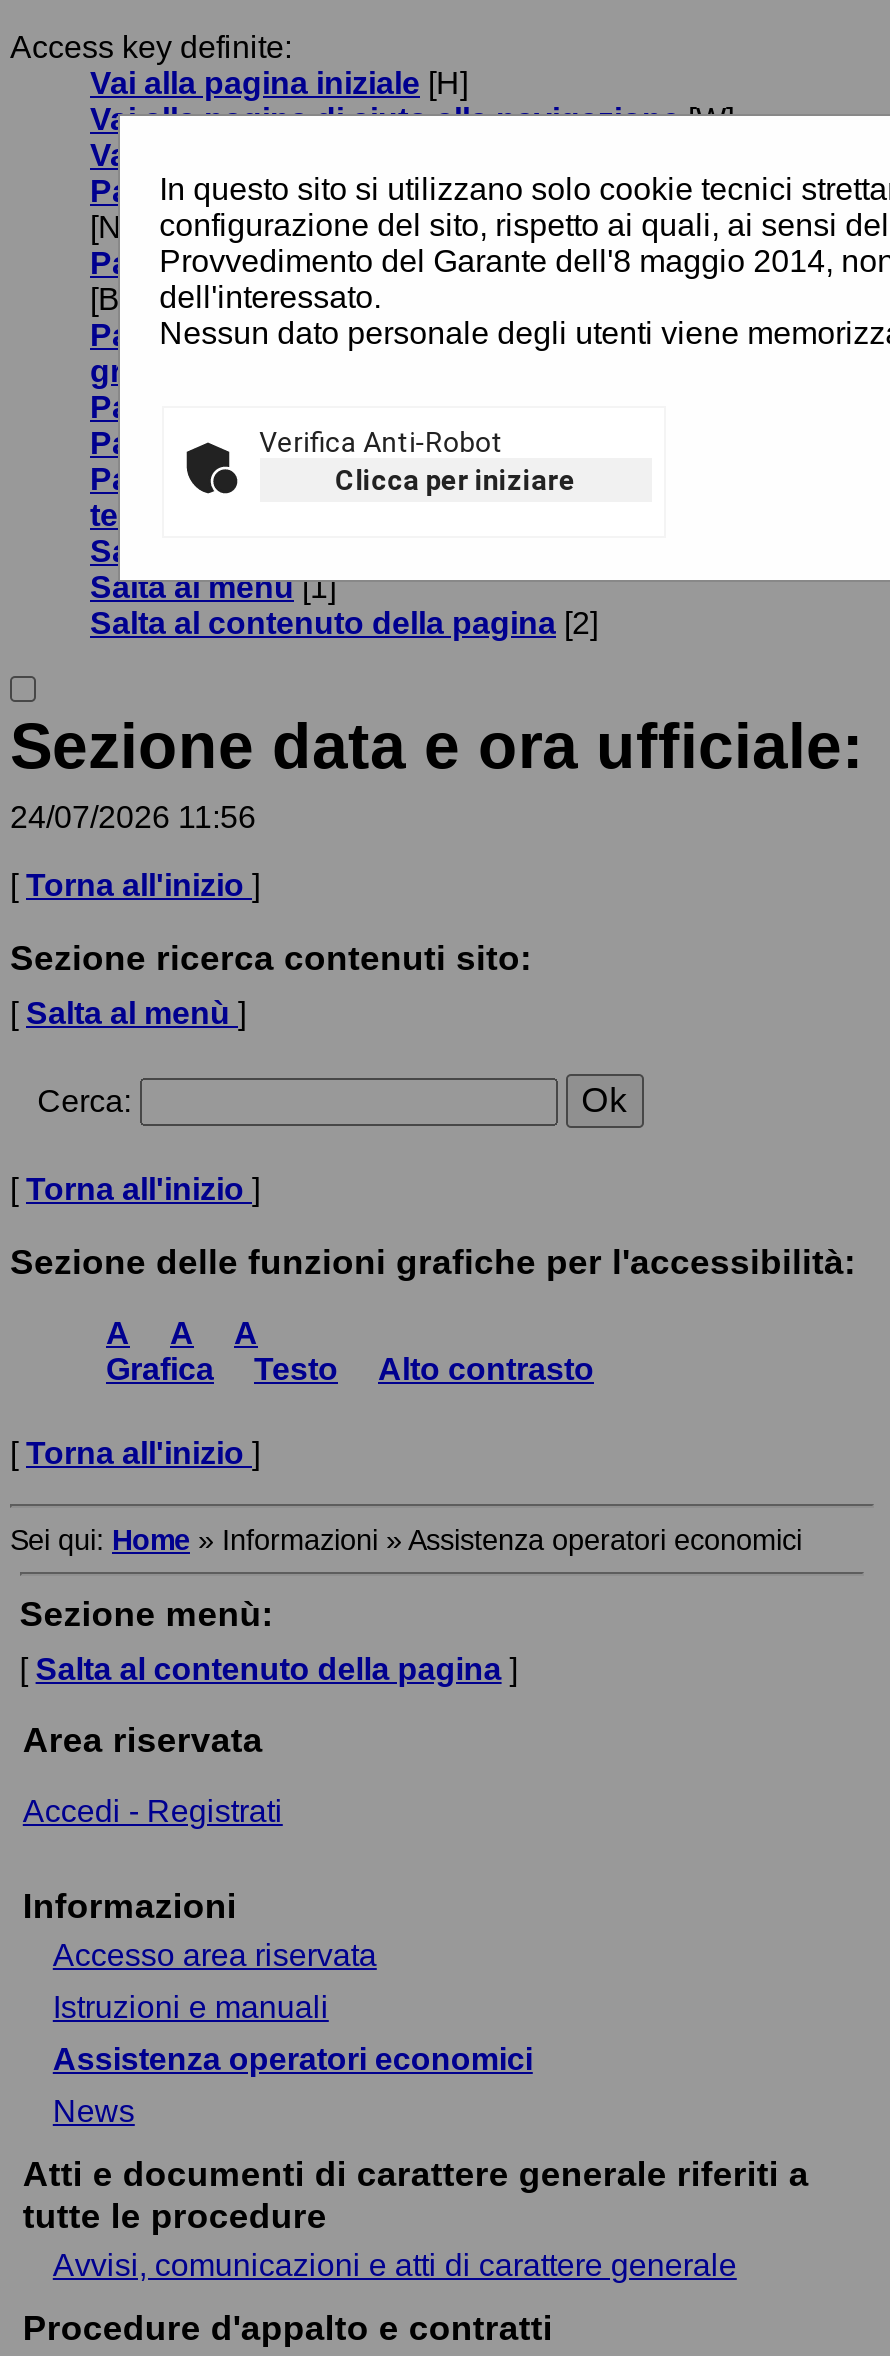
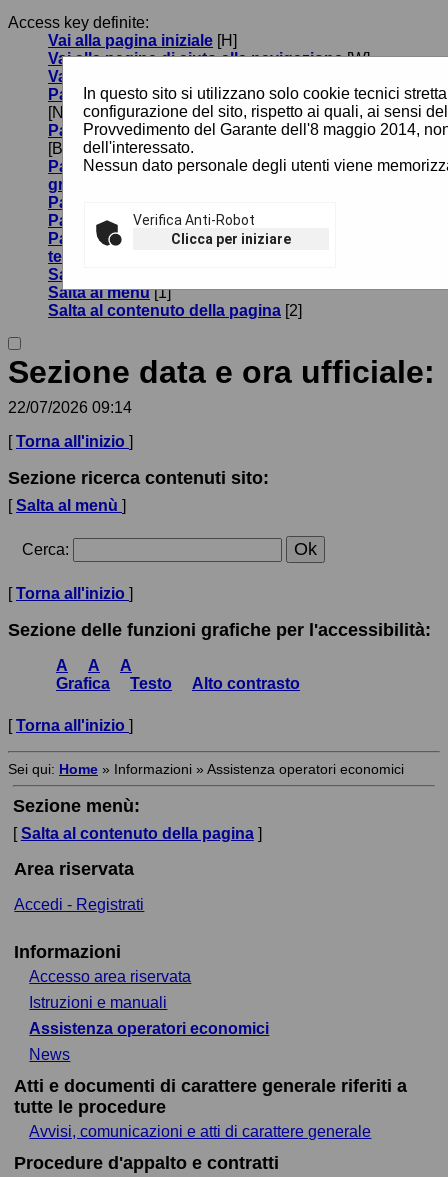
- 24/07/2026 11:56
+ 22/07/2026 09:14
